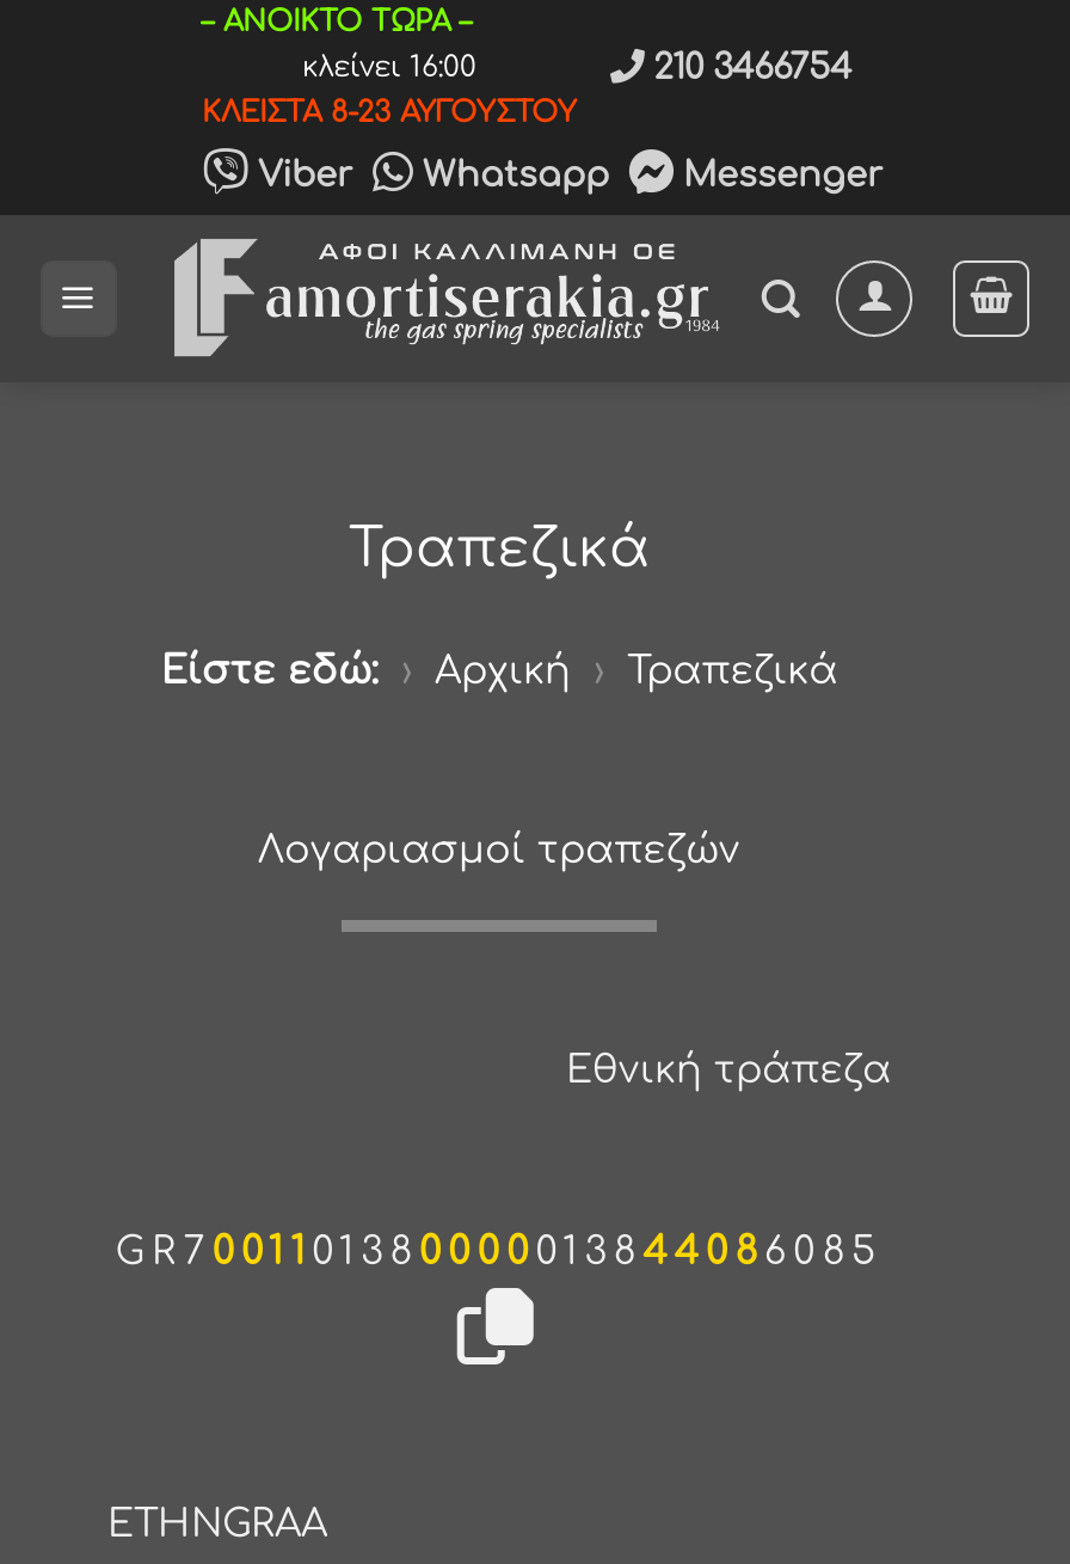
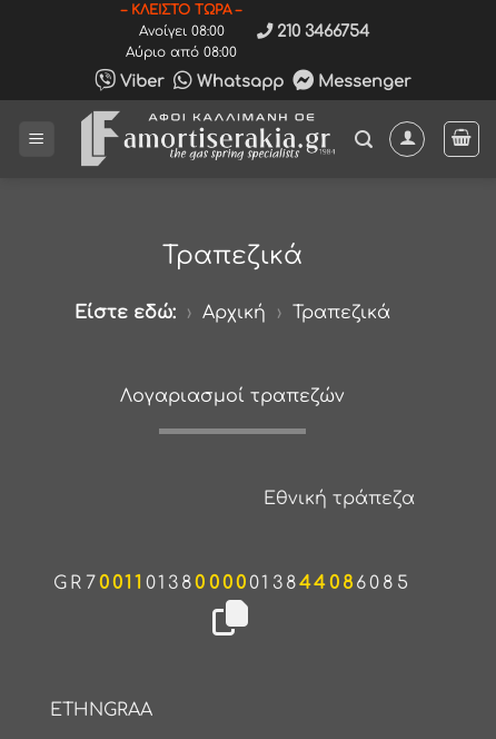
- – ΑΝΟΙΚΤΟ ΤΩΡΑ –
- κλείνει 16:00
- ΚΛΕΙΣΤΑ 8-23 ΑΥΓΟΥΣΤΟΥ
+ – ΚΛΕΙΣΤΟ ΤΩΡΑ –
+ Ανοίγει 08:00
+ Αύριο από 08:00
